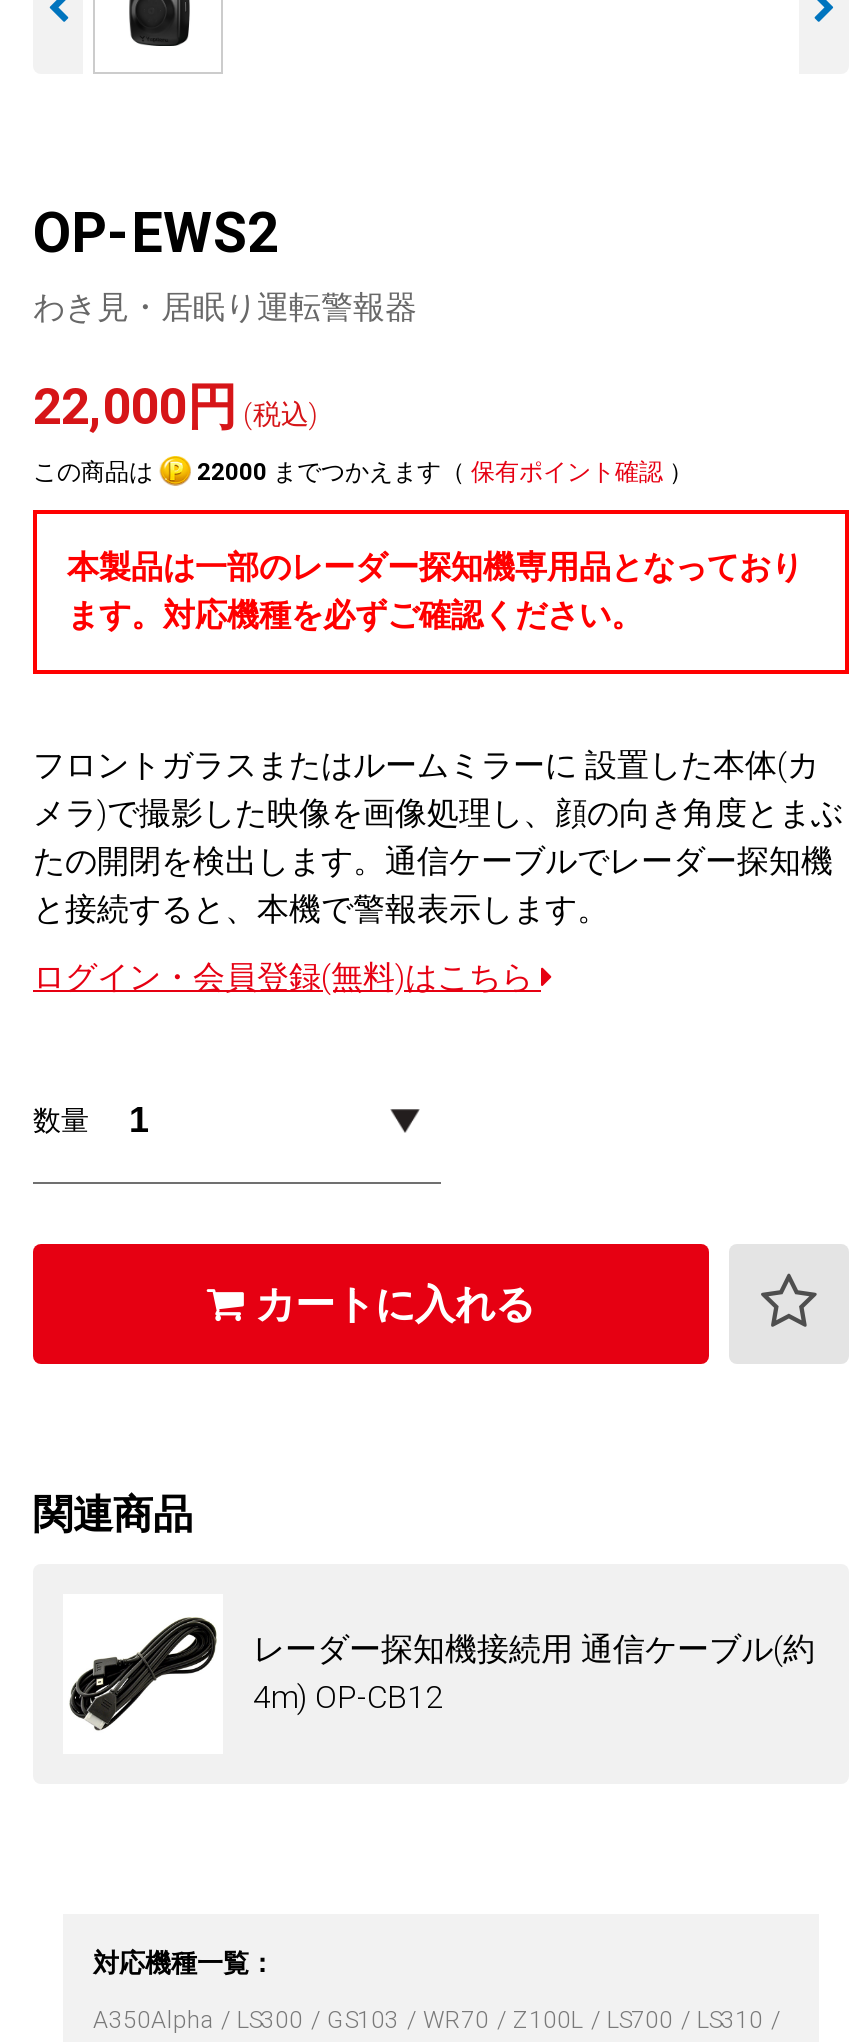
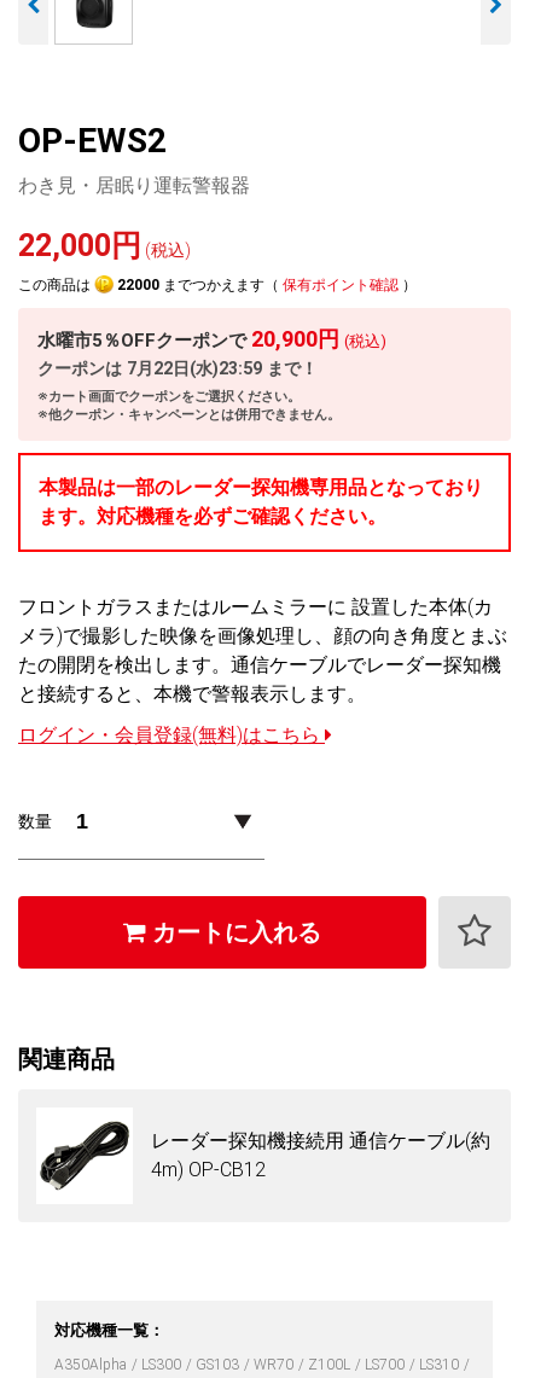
+ 水曜市5％OFFクーポンで20,900円 (税込)
+ クーポンは7月22日(水)23:59まで！
+ ※カート画面でクーポンをご選択ください。
+ ※他クーポン・キャンペーンとは併用できません。
